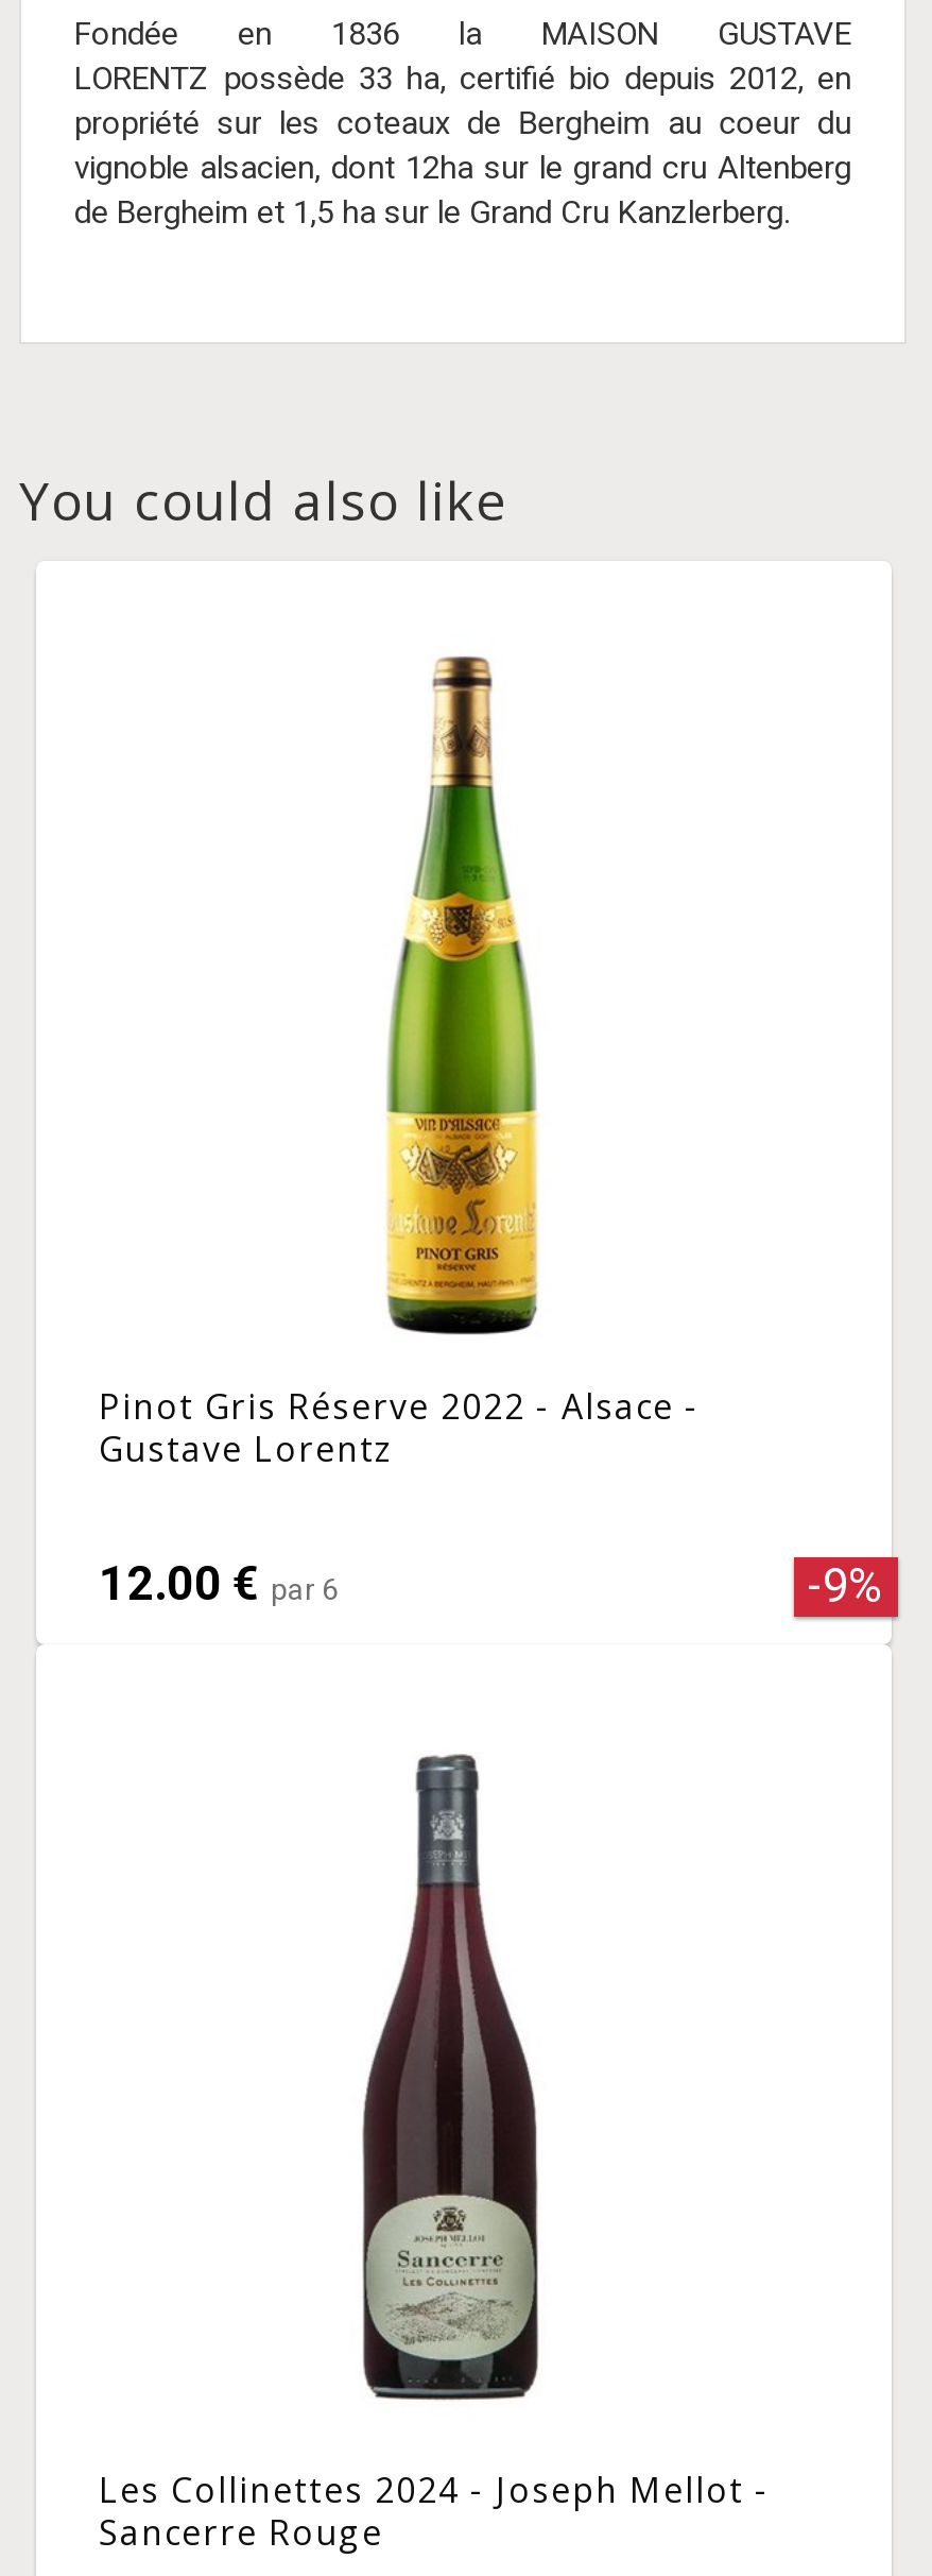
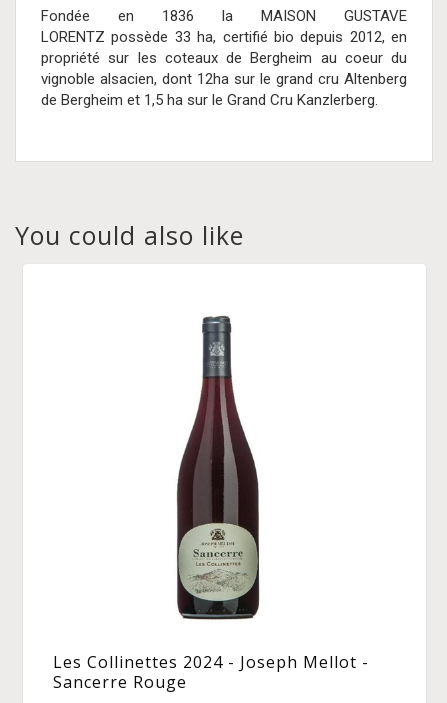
- [image]
- Pinot Gris Réserve 2022 - Alsace -
- Gustave Lorentz
- 12.00 €par 6
- -9%
